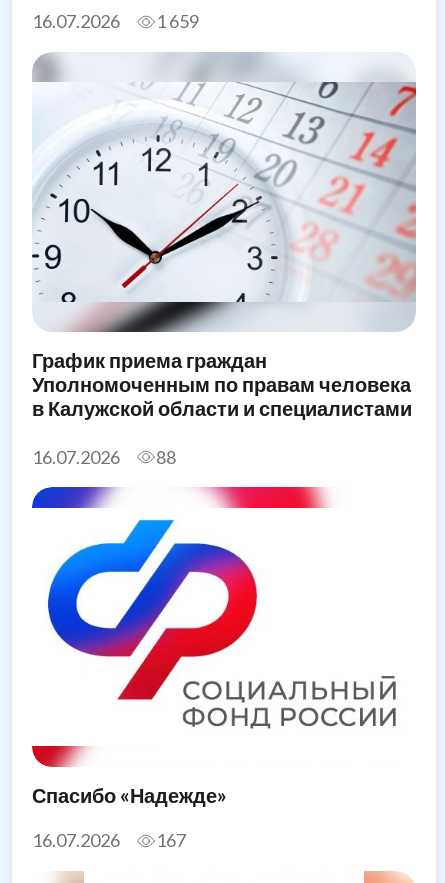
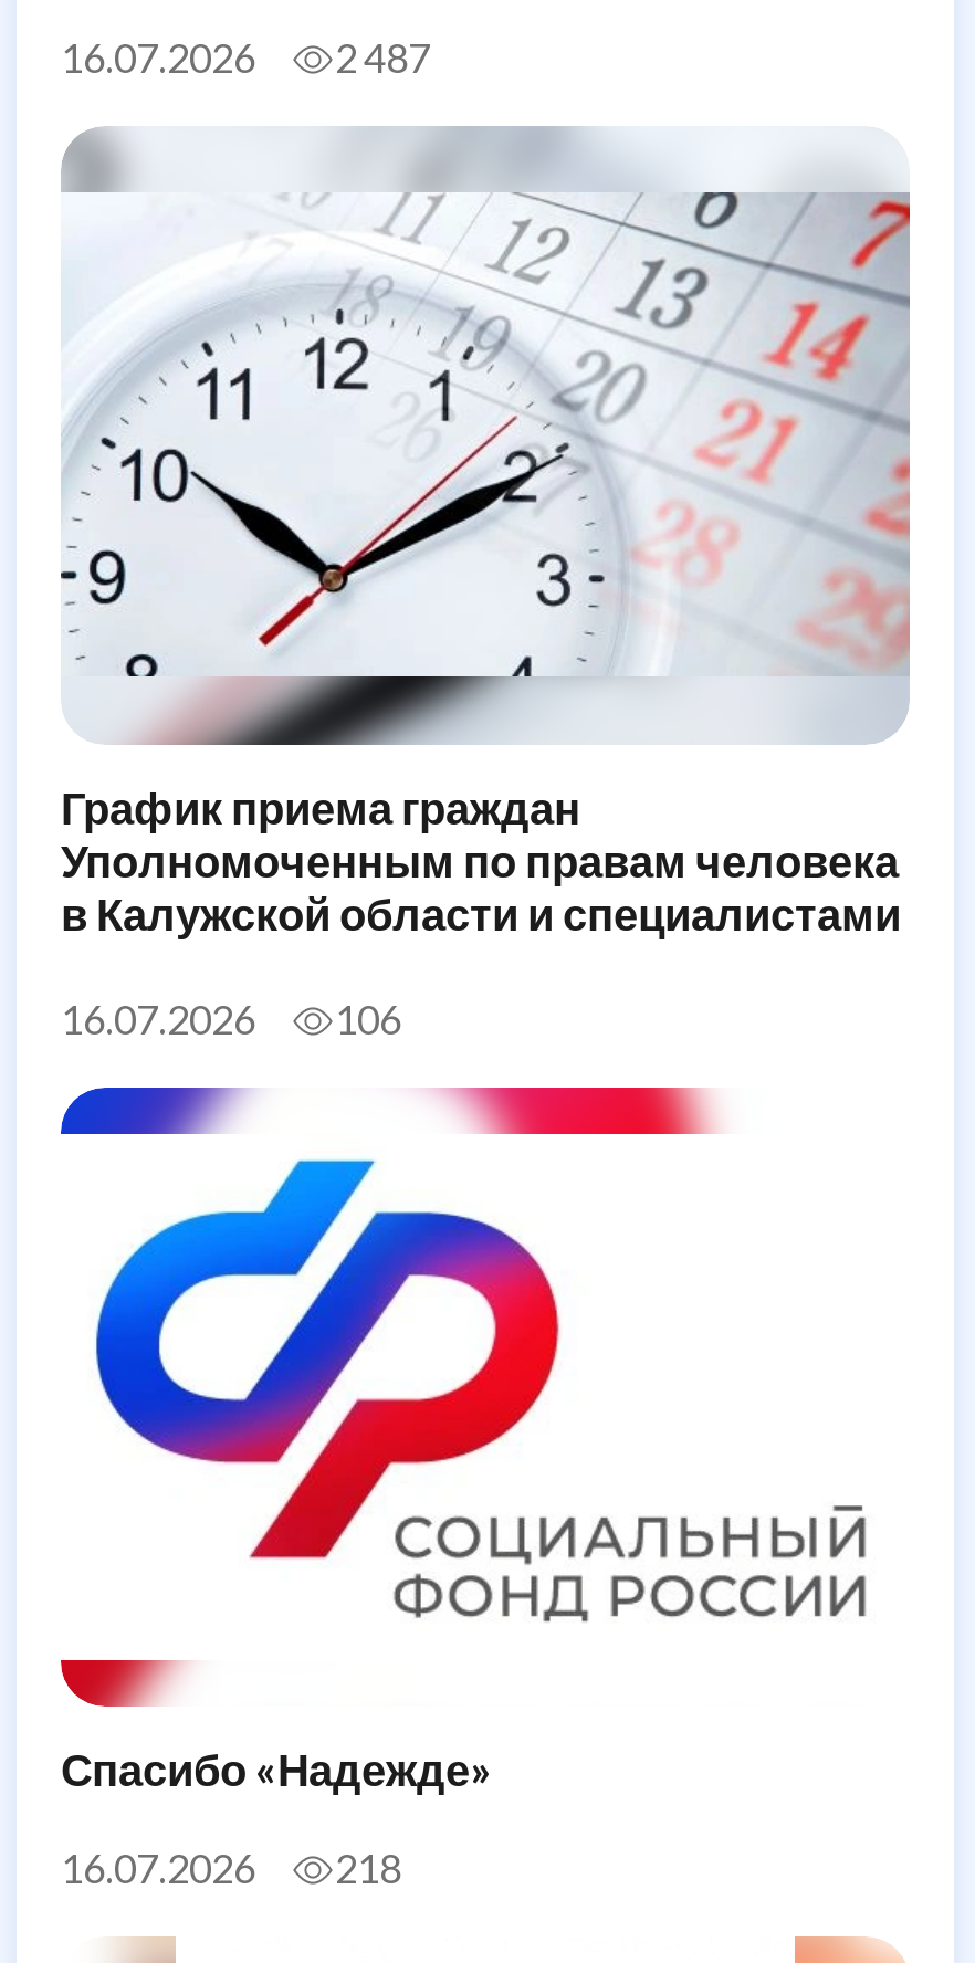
- 16.07.2026 1 659
+ 16.07.2026 2 487

- 16.07.2026 88
+ 16.07.2026 106

- 16.07.2026 167
+ 16.07.2026 218
